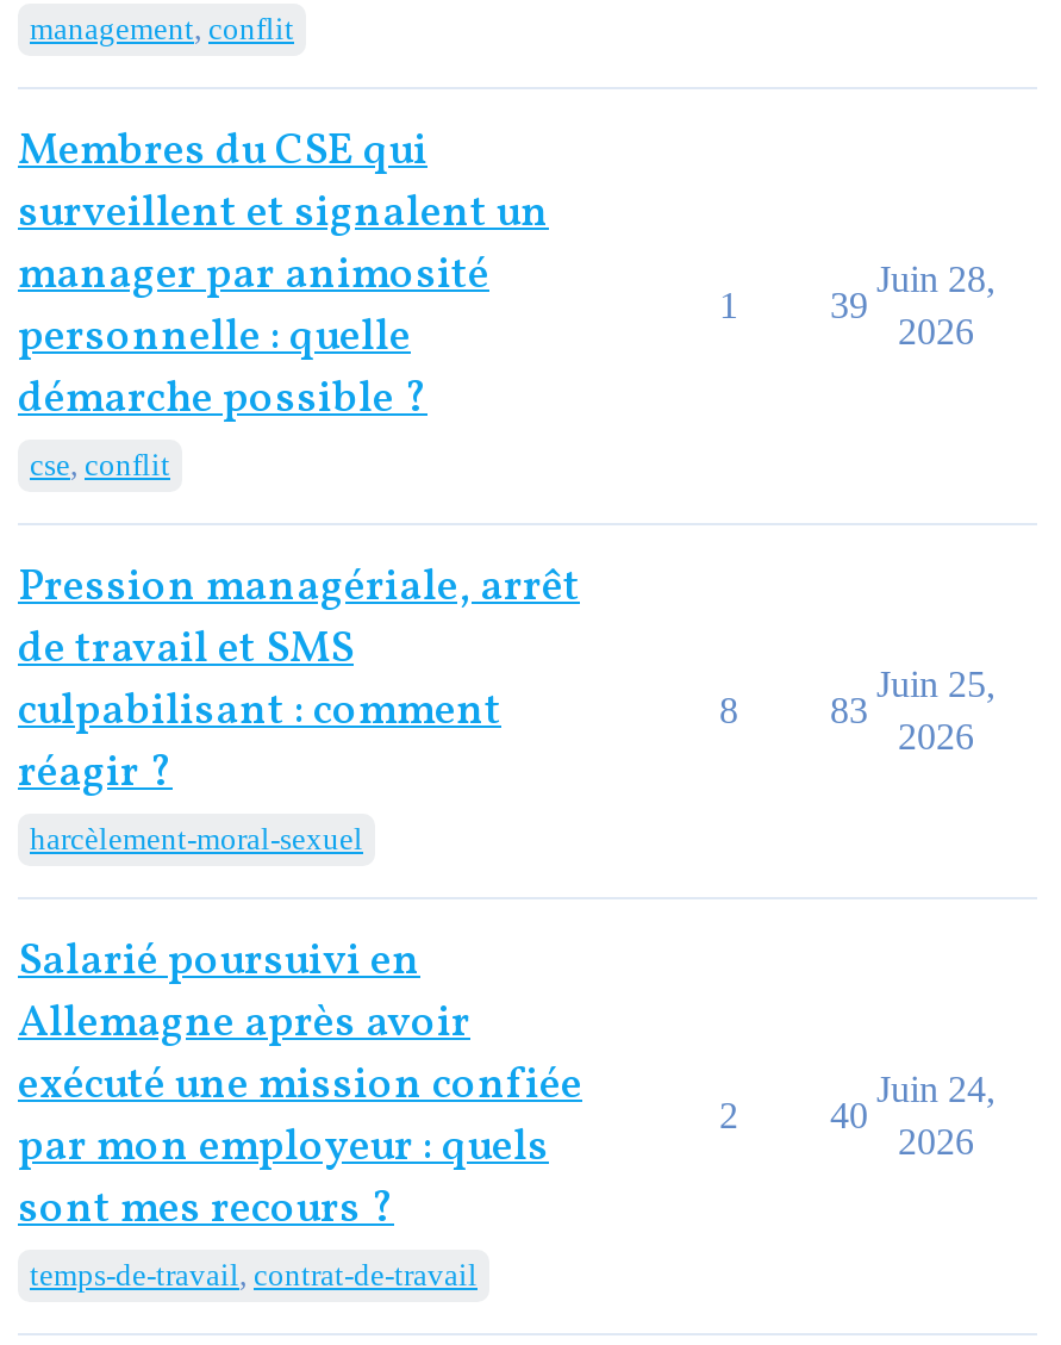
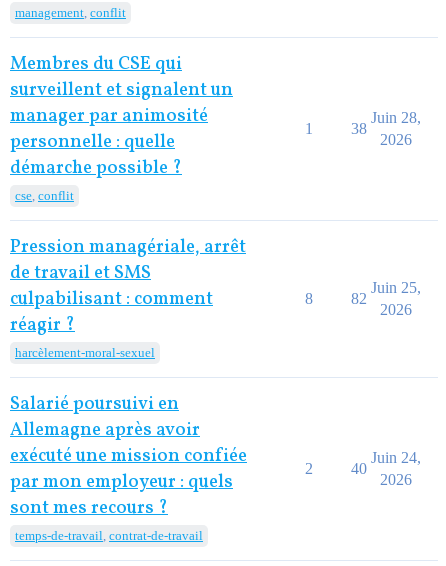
- 39
+ 38

- 83
+ 82
